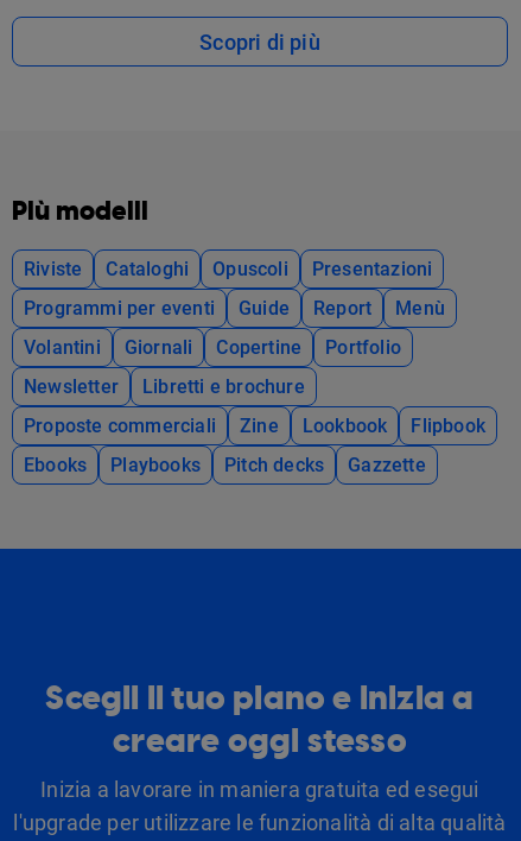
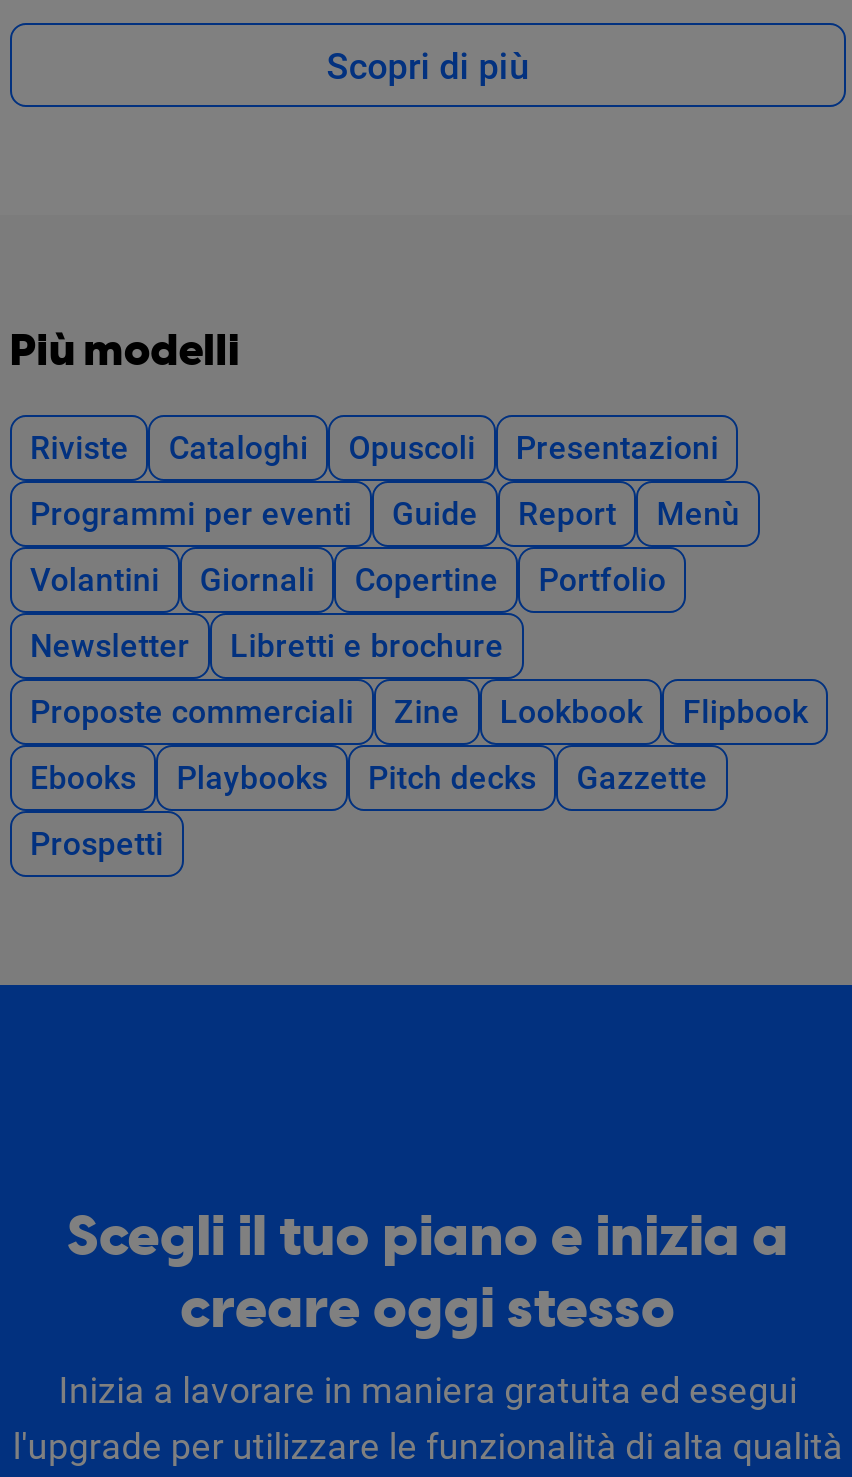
+ Prospetti
